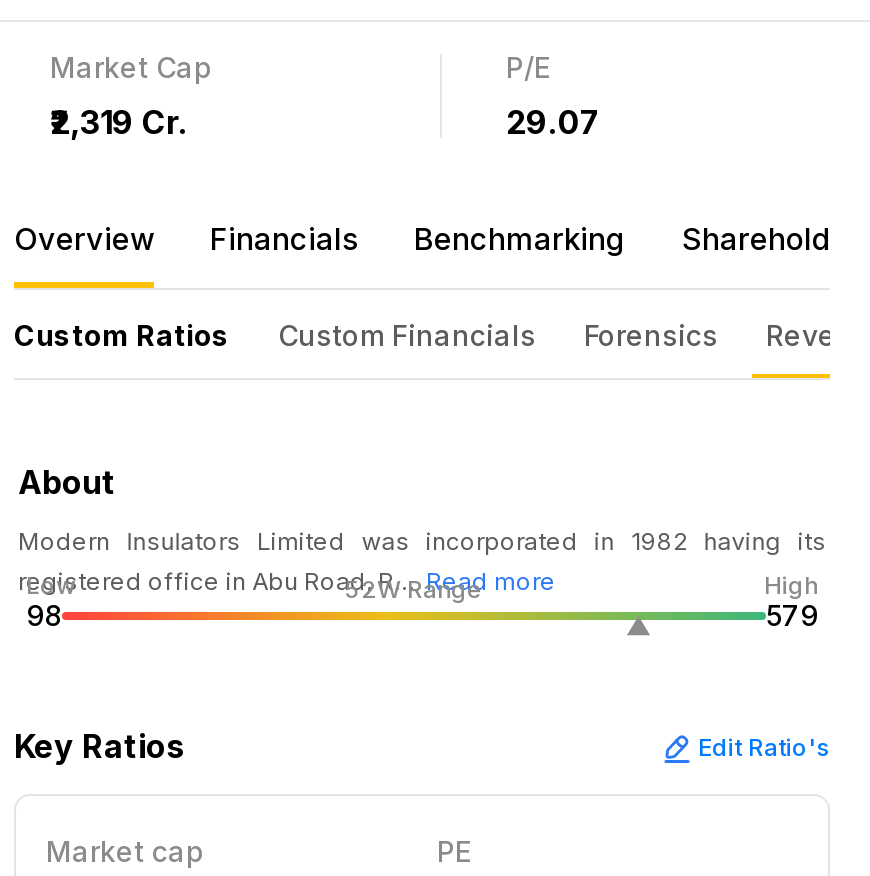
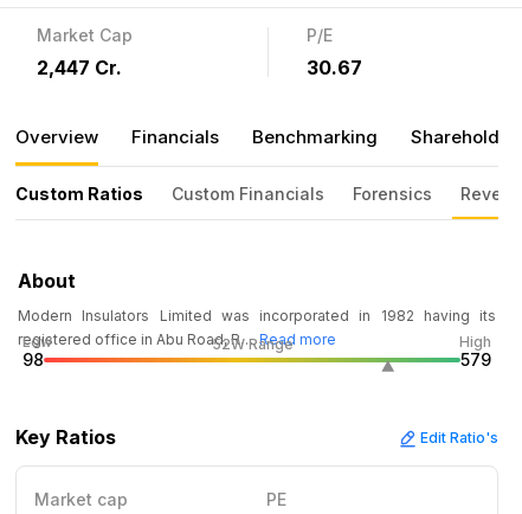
- ₹2,319 Cr.
+ ₹2,447 Cr.

- 29.07
+ 30.67
